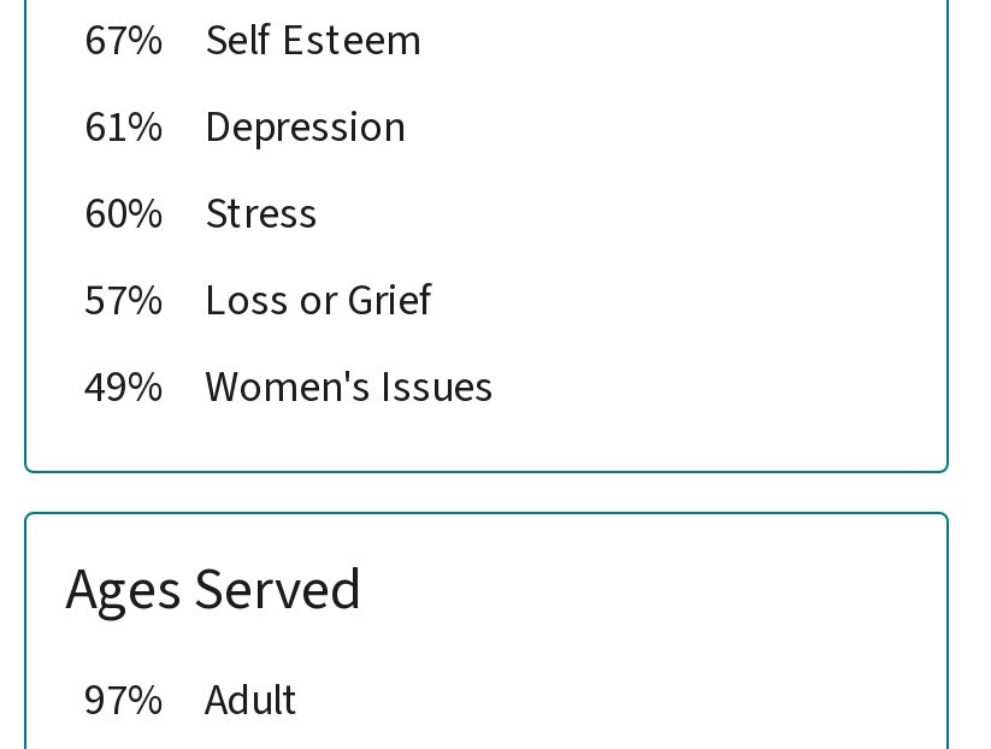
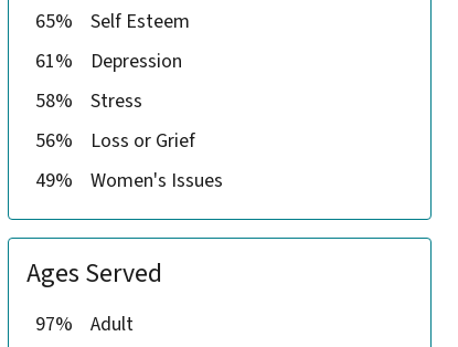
- 67% Self Esteem
+ 65% Self Esteem

- 60% Stress
+ 58% Stress

- 57% Loss or Grief
+ 56% Loss or Grief
